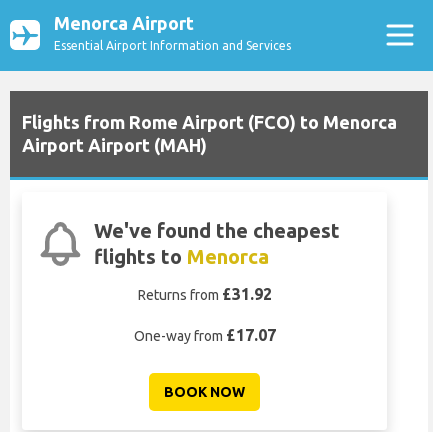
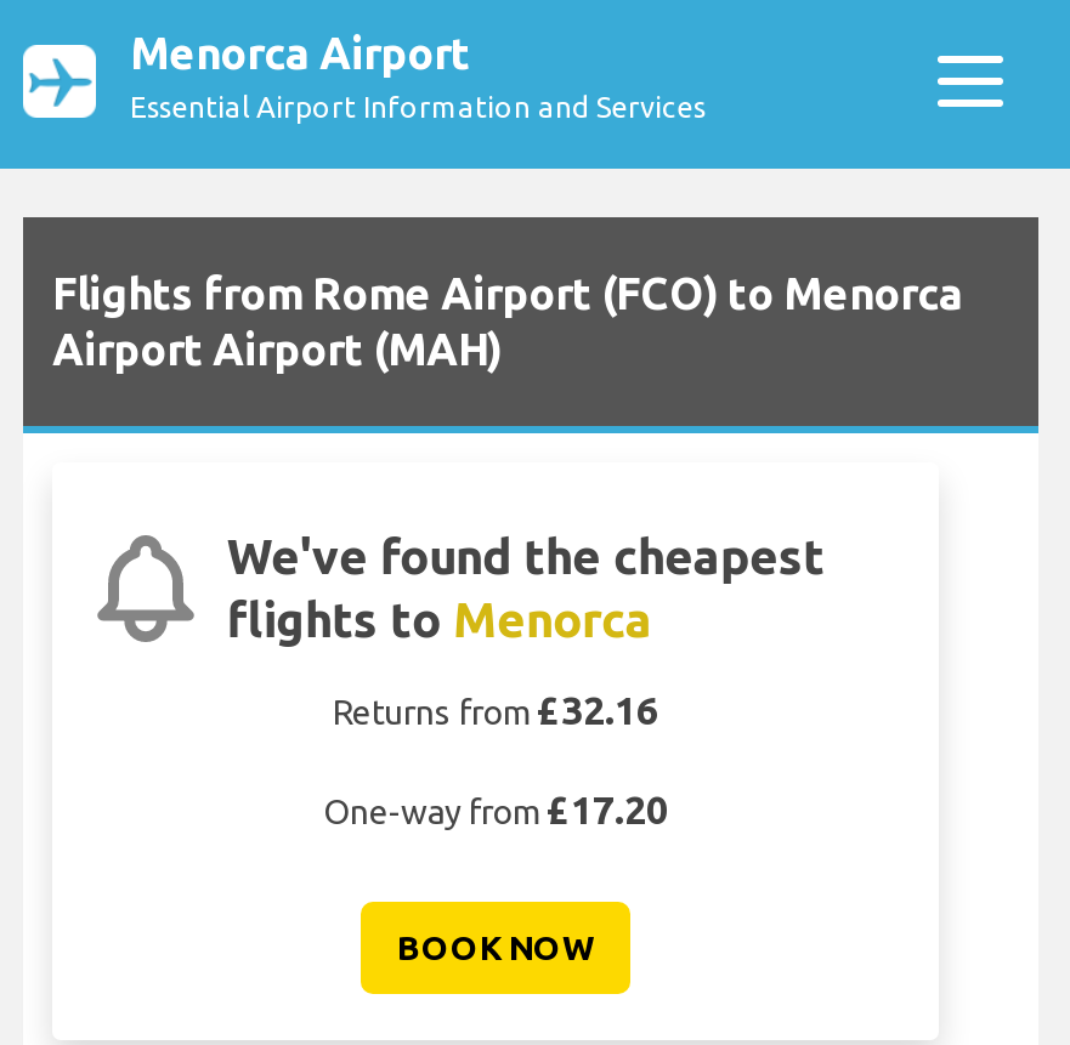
- Returns from £31.92
+ Returns from £32.16

- One-way from £17.07
+ One-way from £17.20
